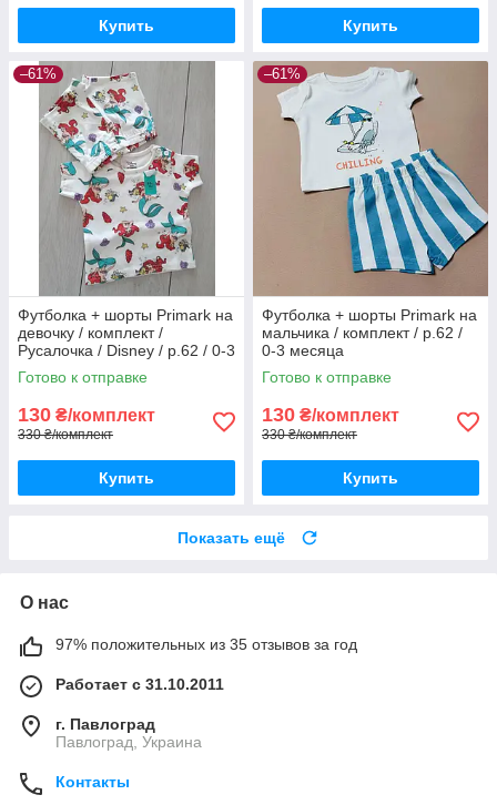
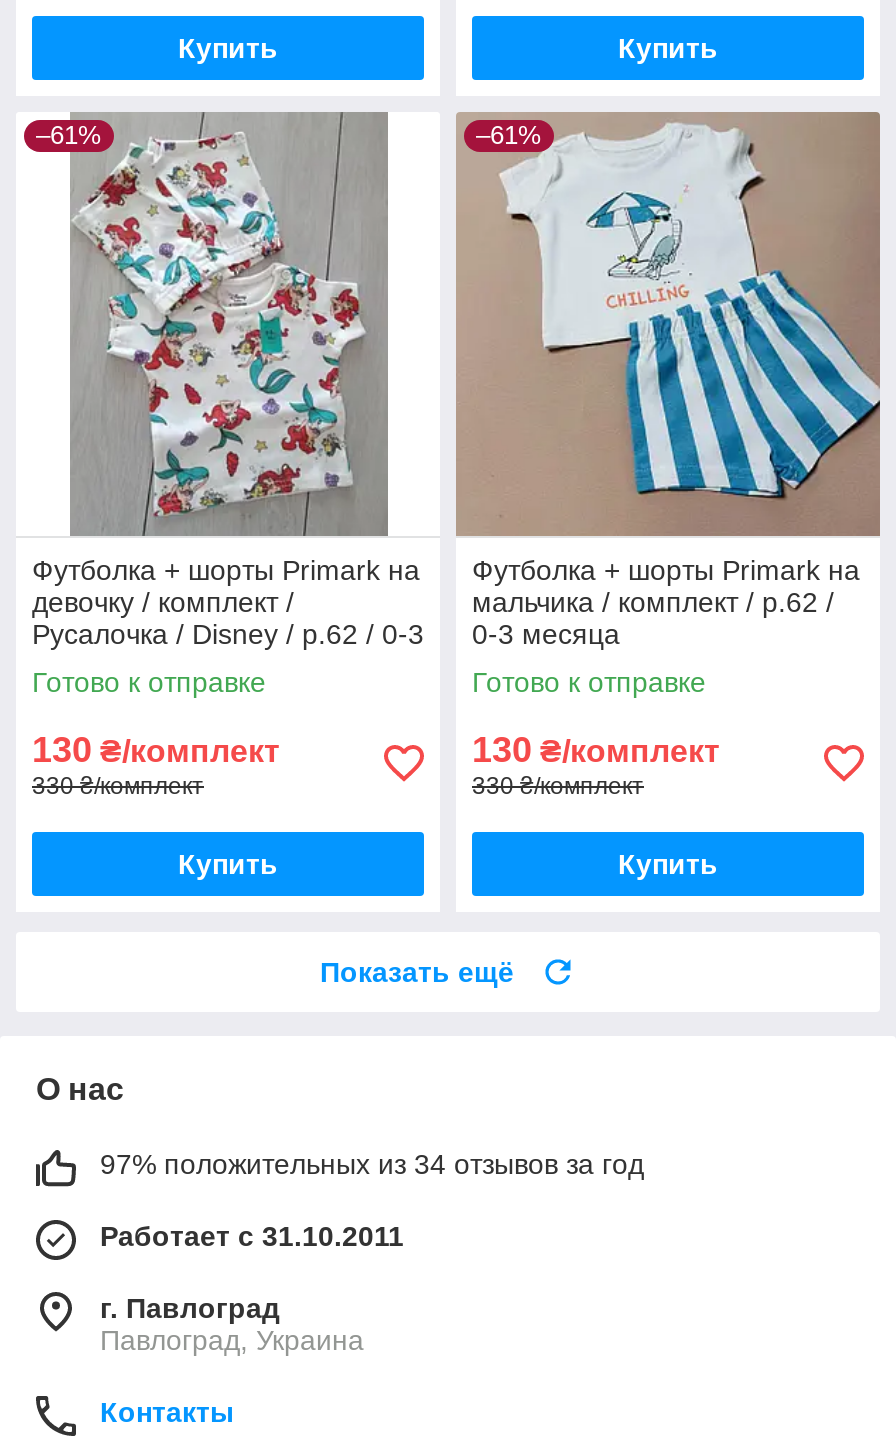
- 97% положительных из 35 отзывов за год
+ 97% положительных из 34 отзывов за год
